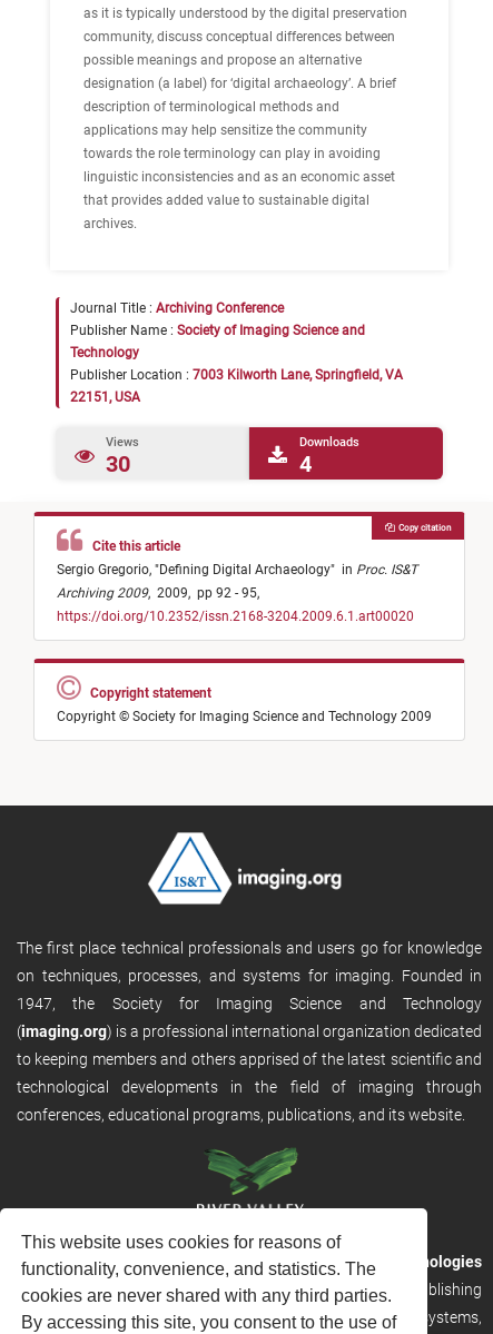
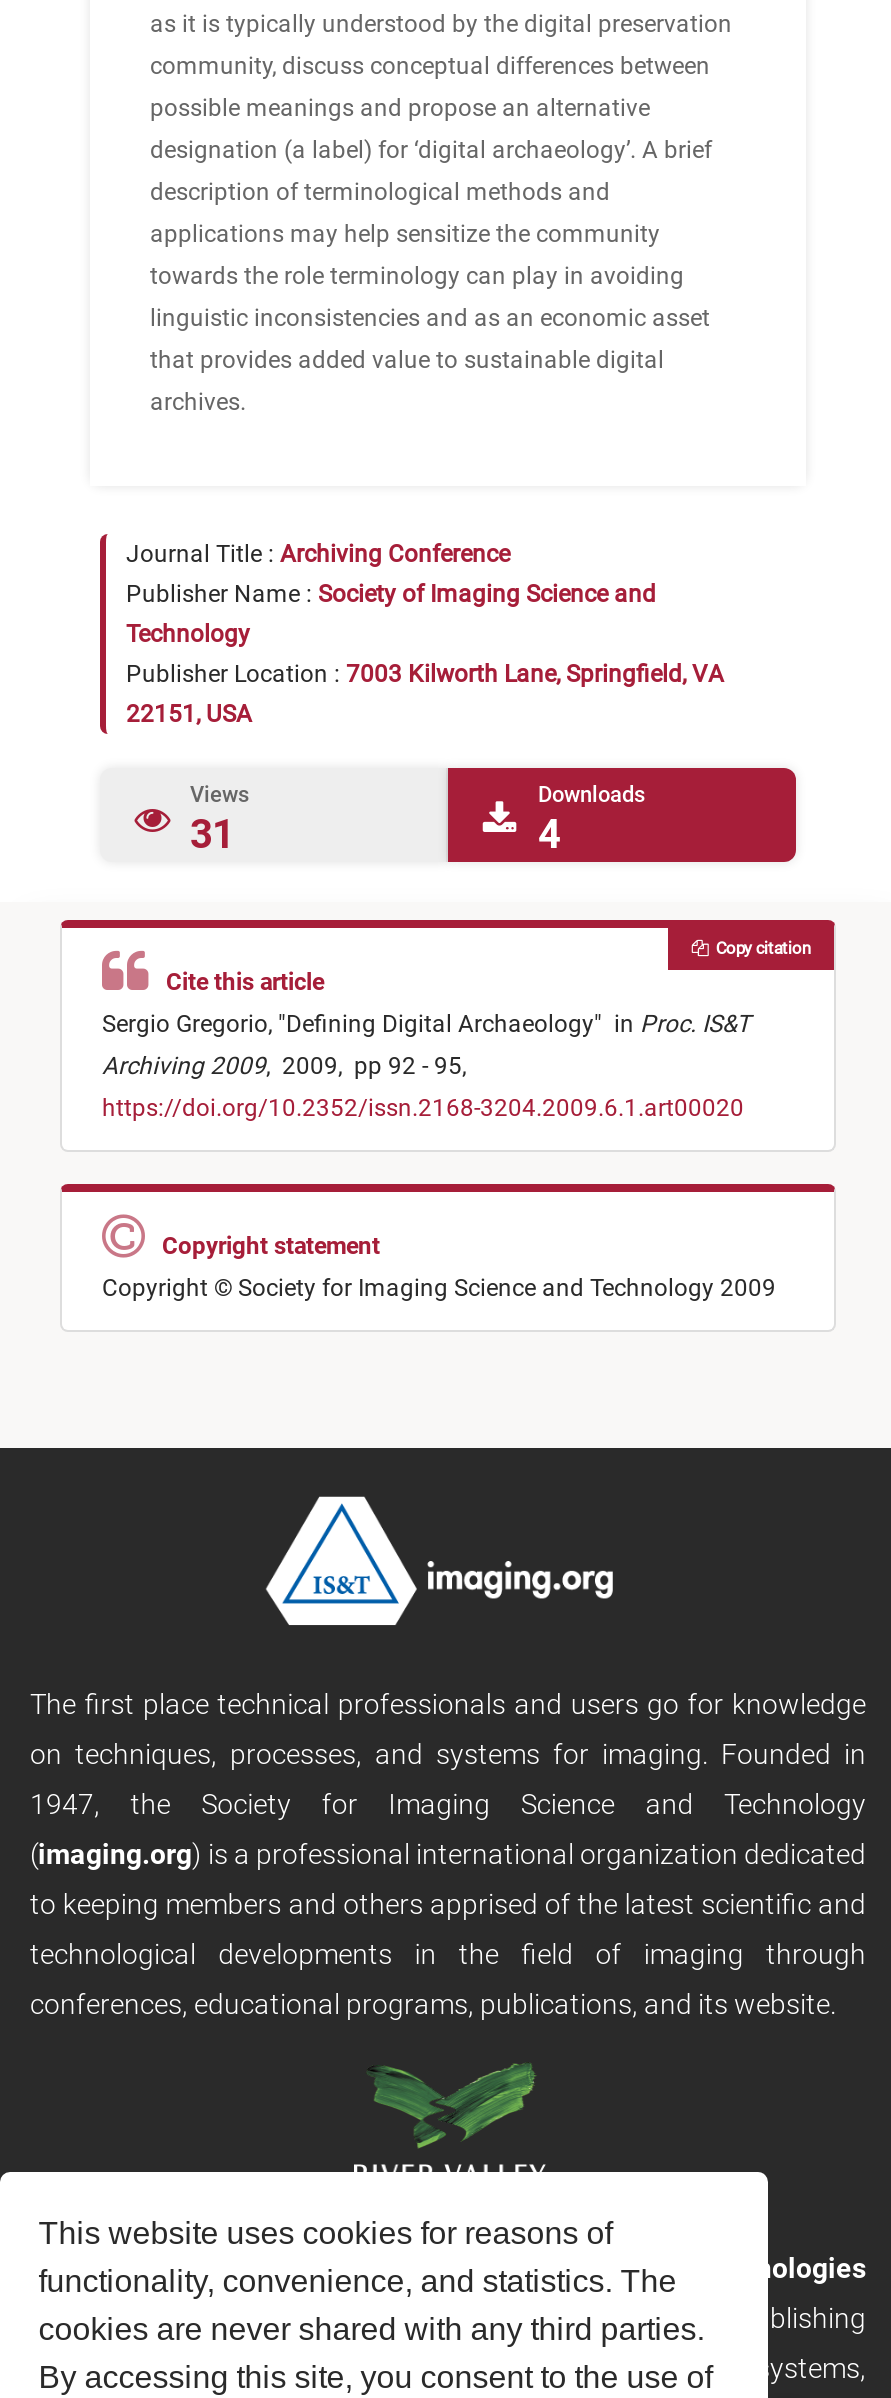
- 30
+ 31
